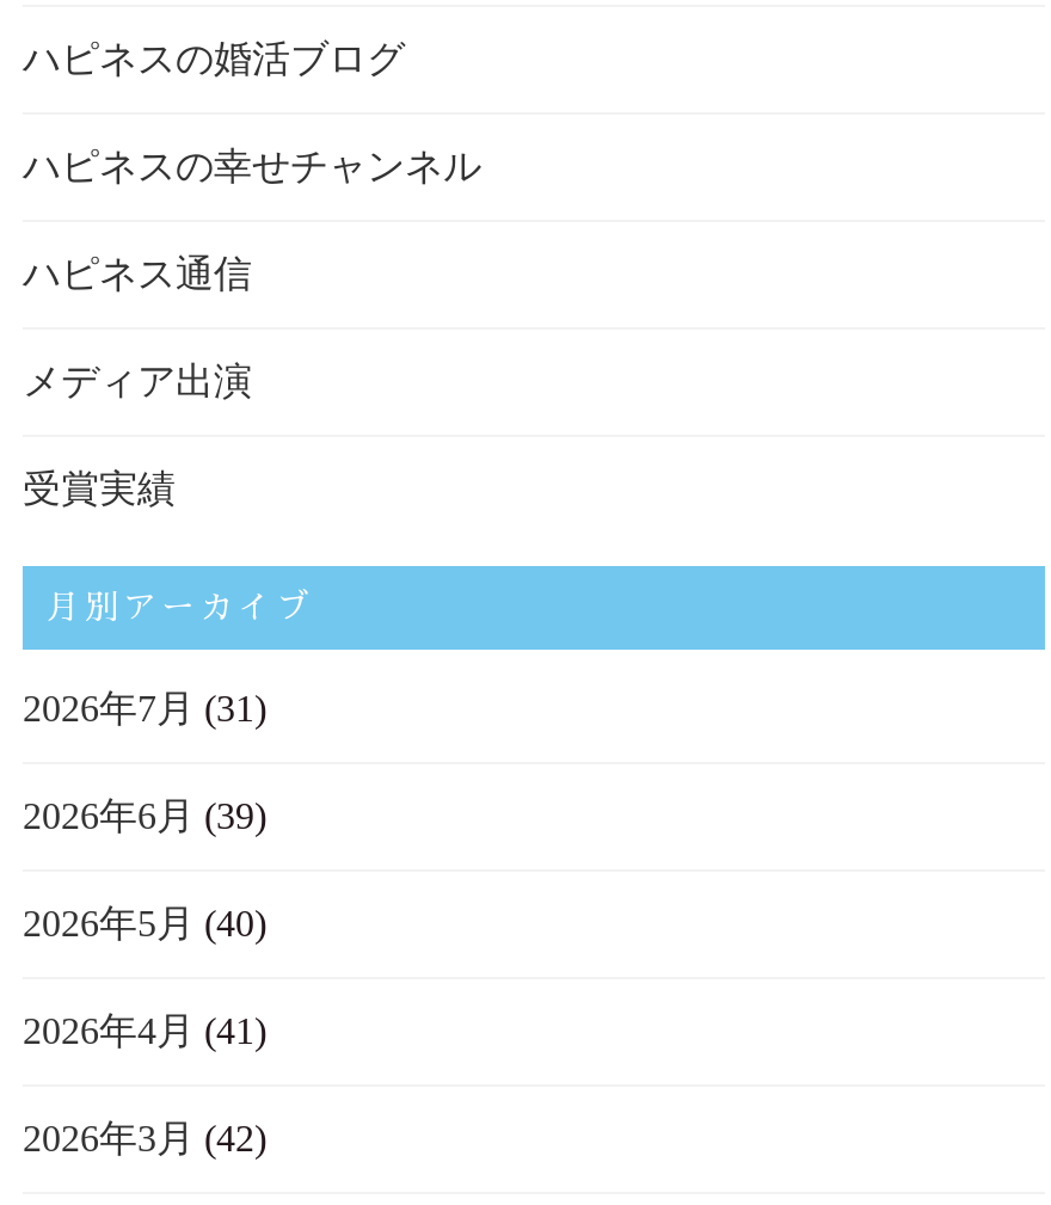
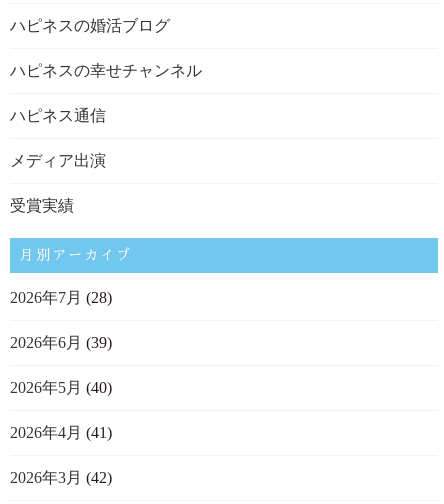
- 2026年7月(31)
+ 2026年7月(28)
